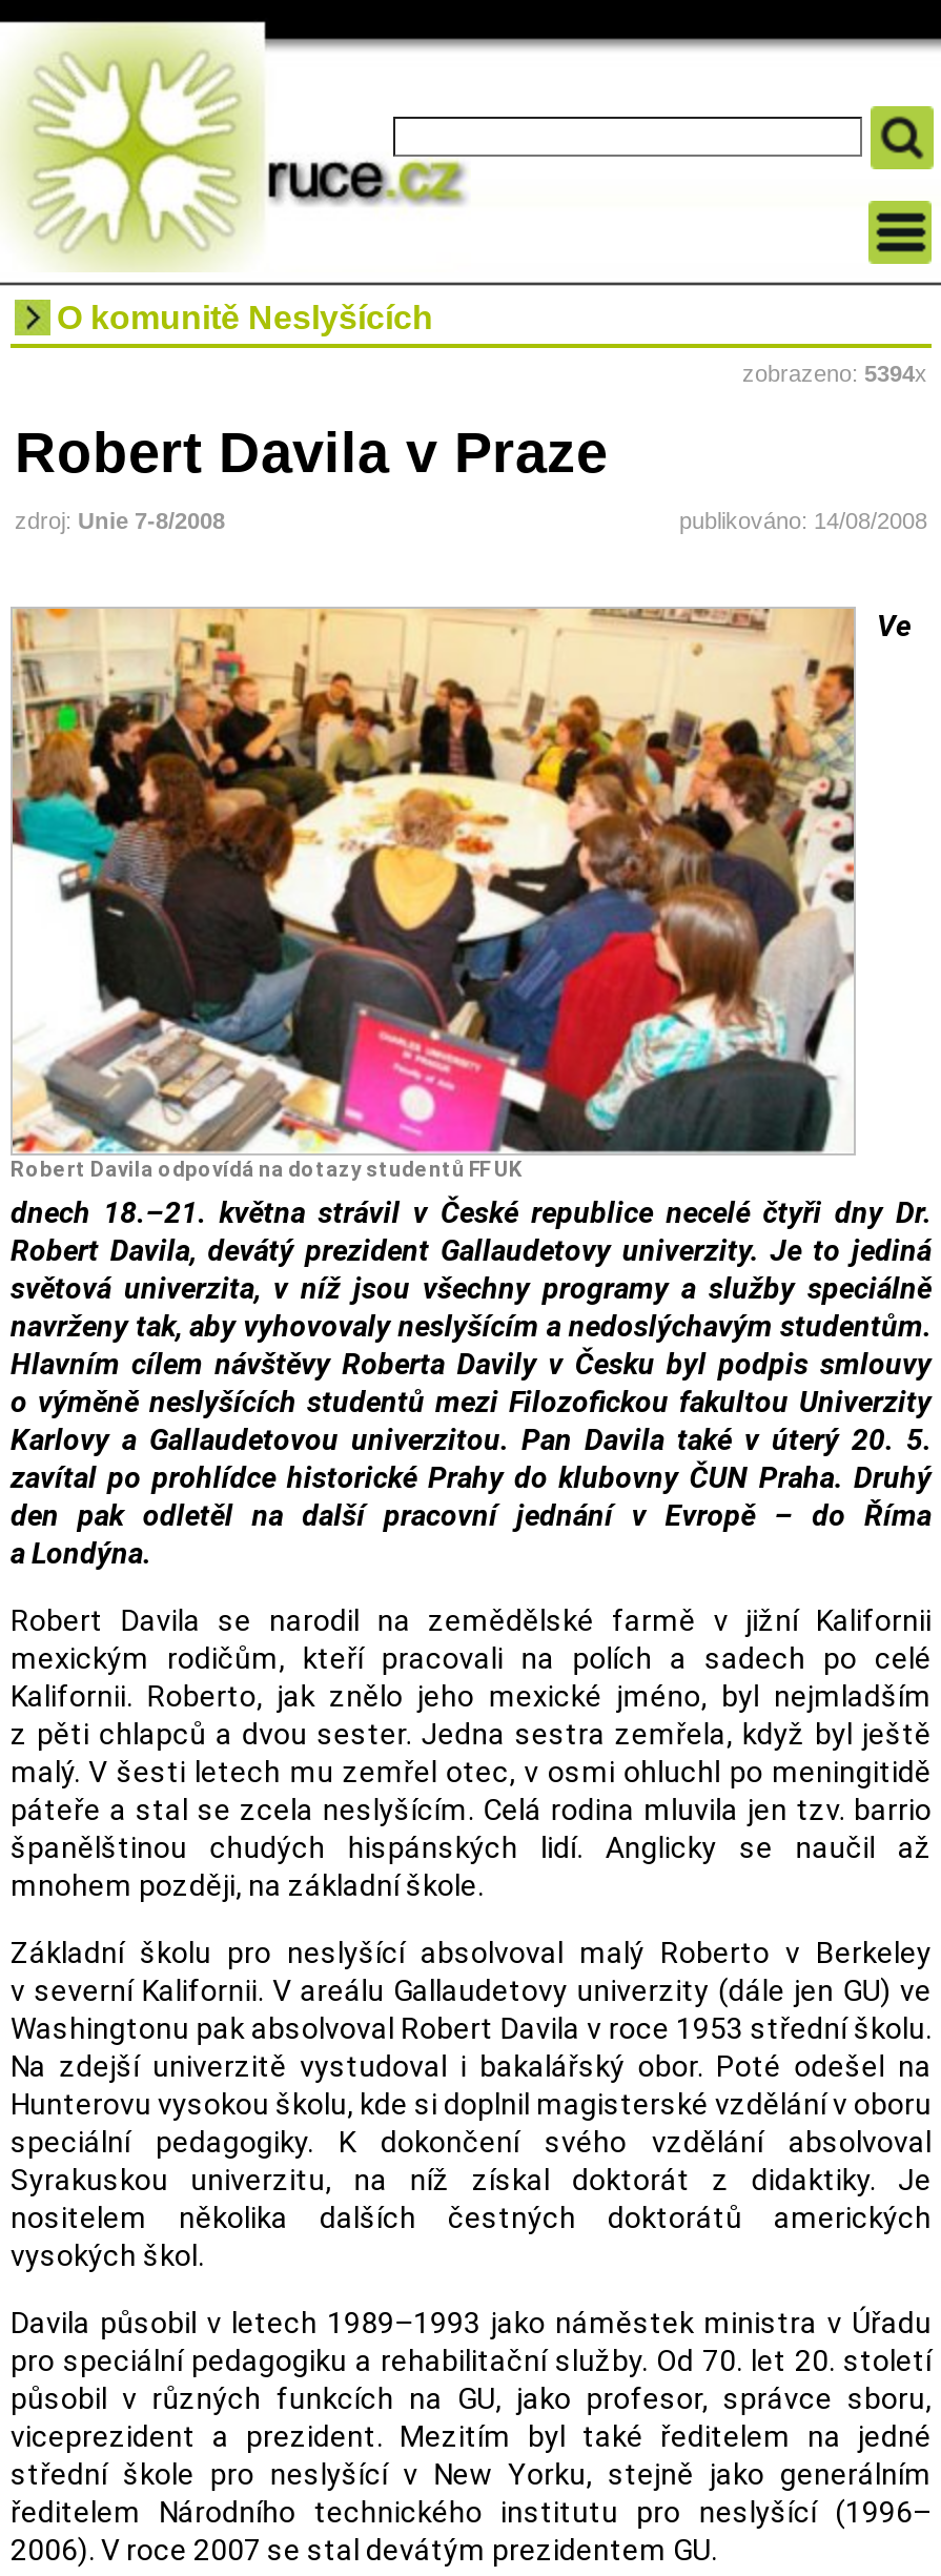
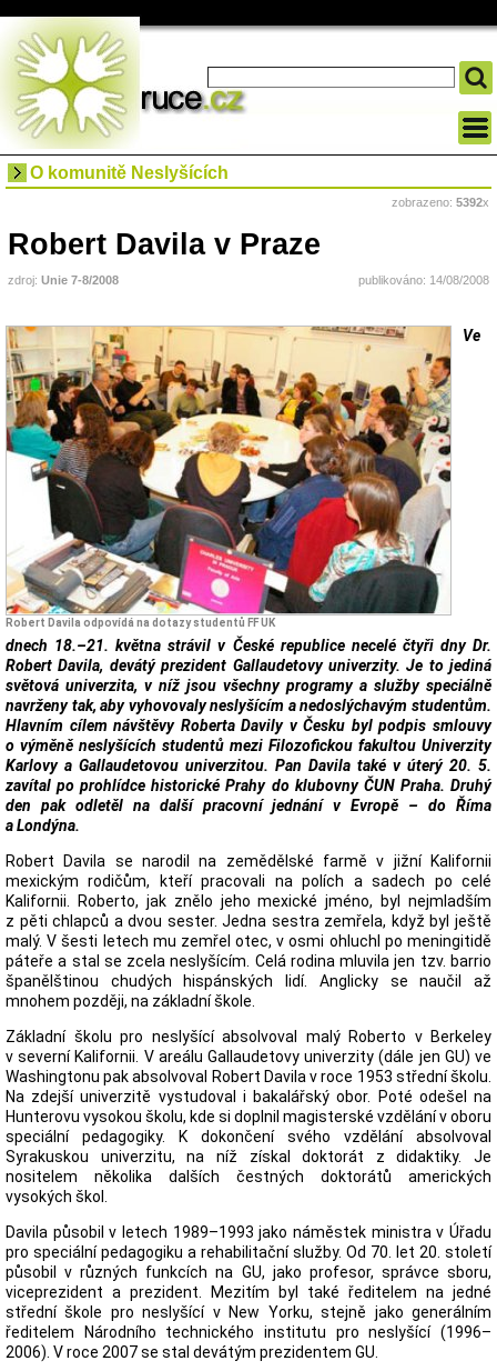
- zobrazeno: 5394x
+ zobrazeno: 5392x
